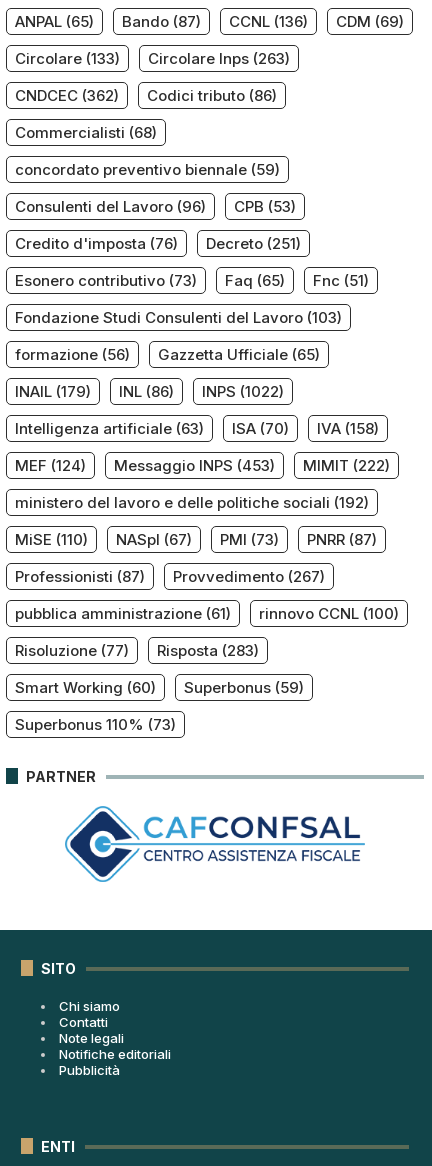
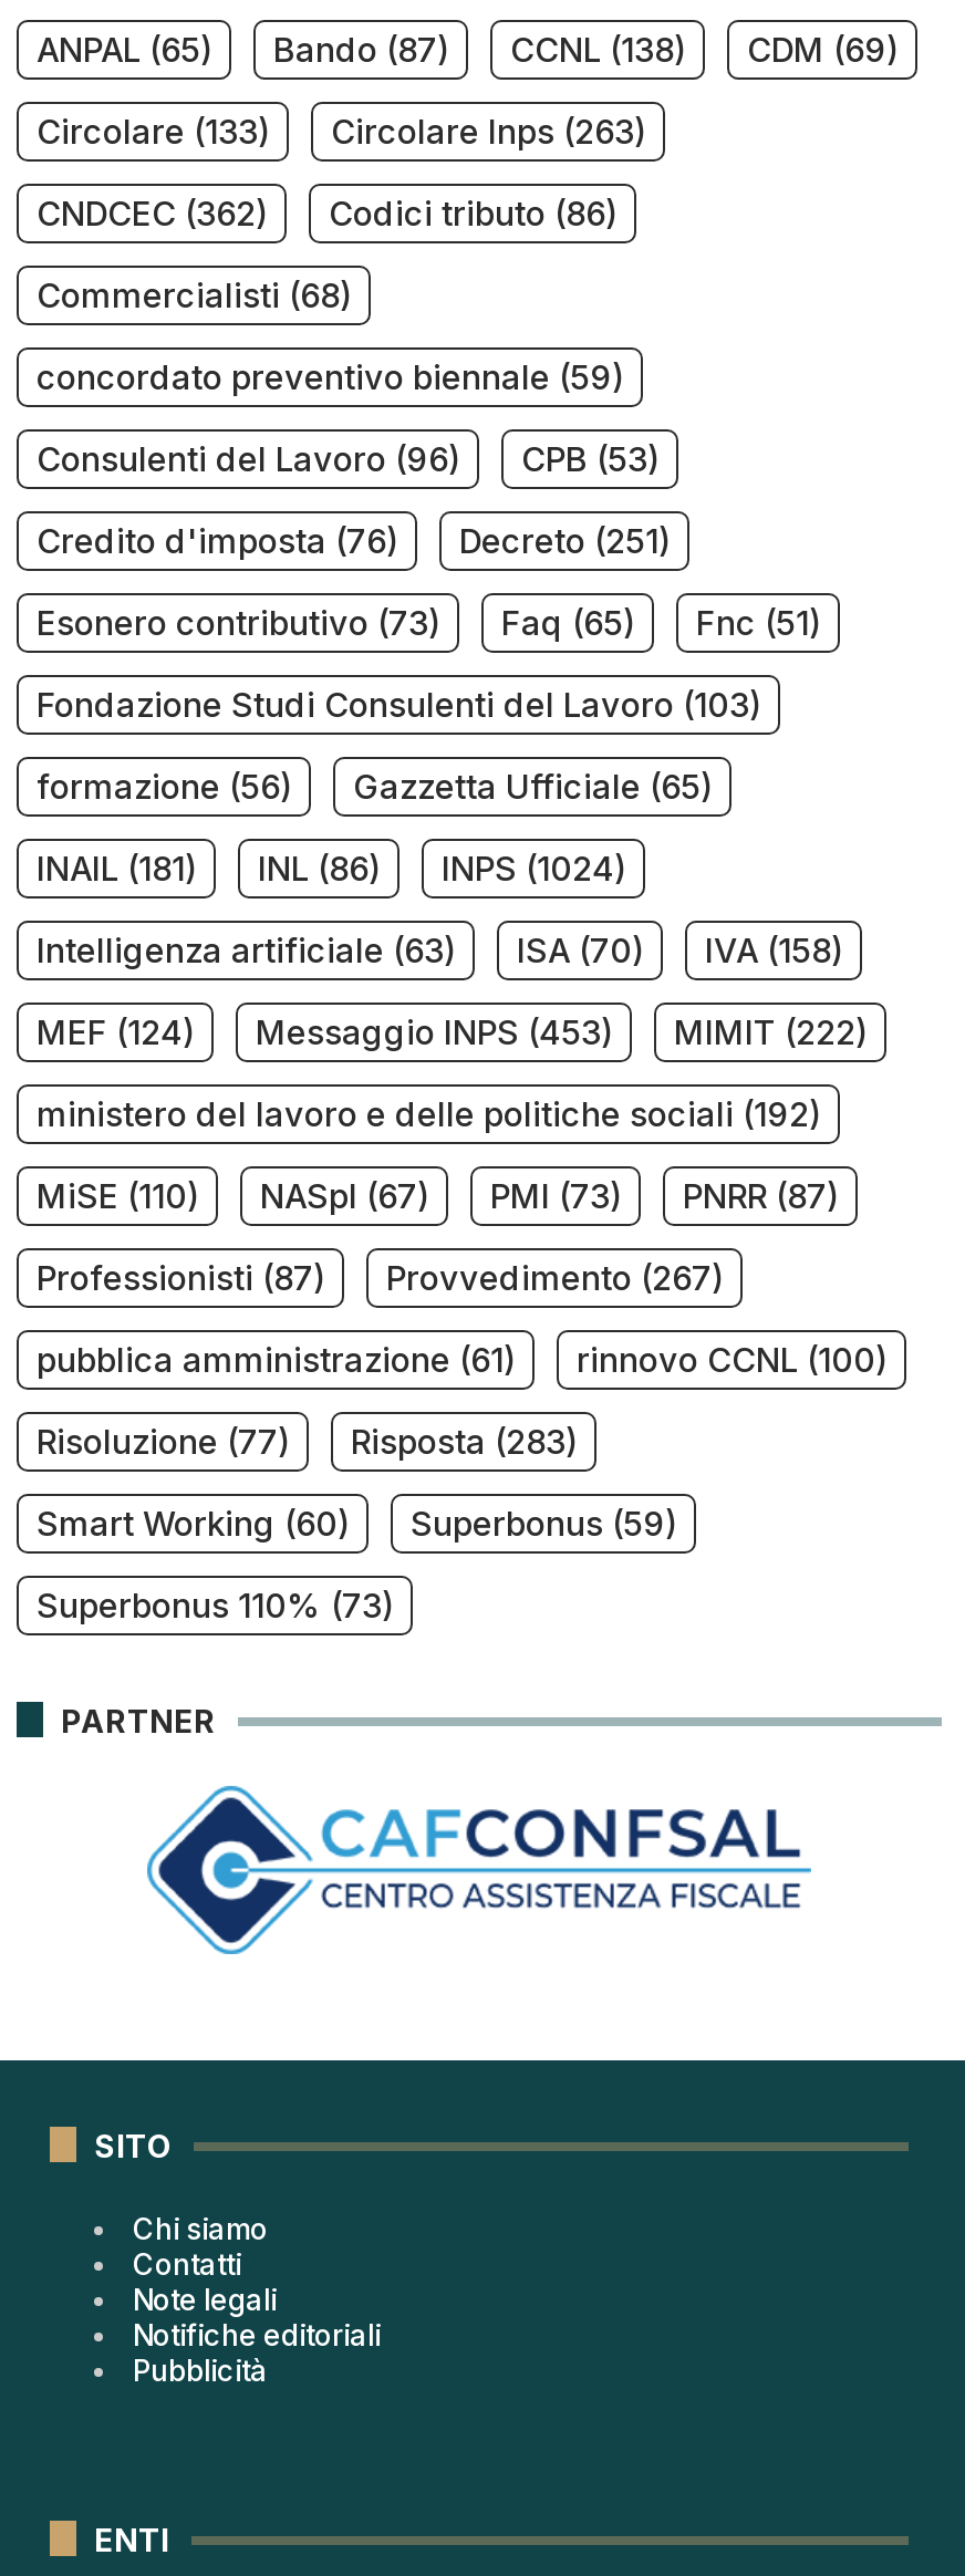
- ANPAL (65) Bando (87) CCNL (136) CDM (69)
+ ANPAL (65) Bando (87) CCNL (138) CDM (69)

- INAIL (179)
+ INAIL (181)

- INPS (1022)
+ INPS (1024)
